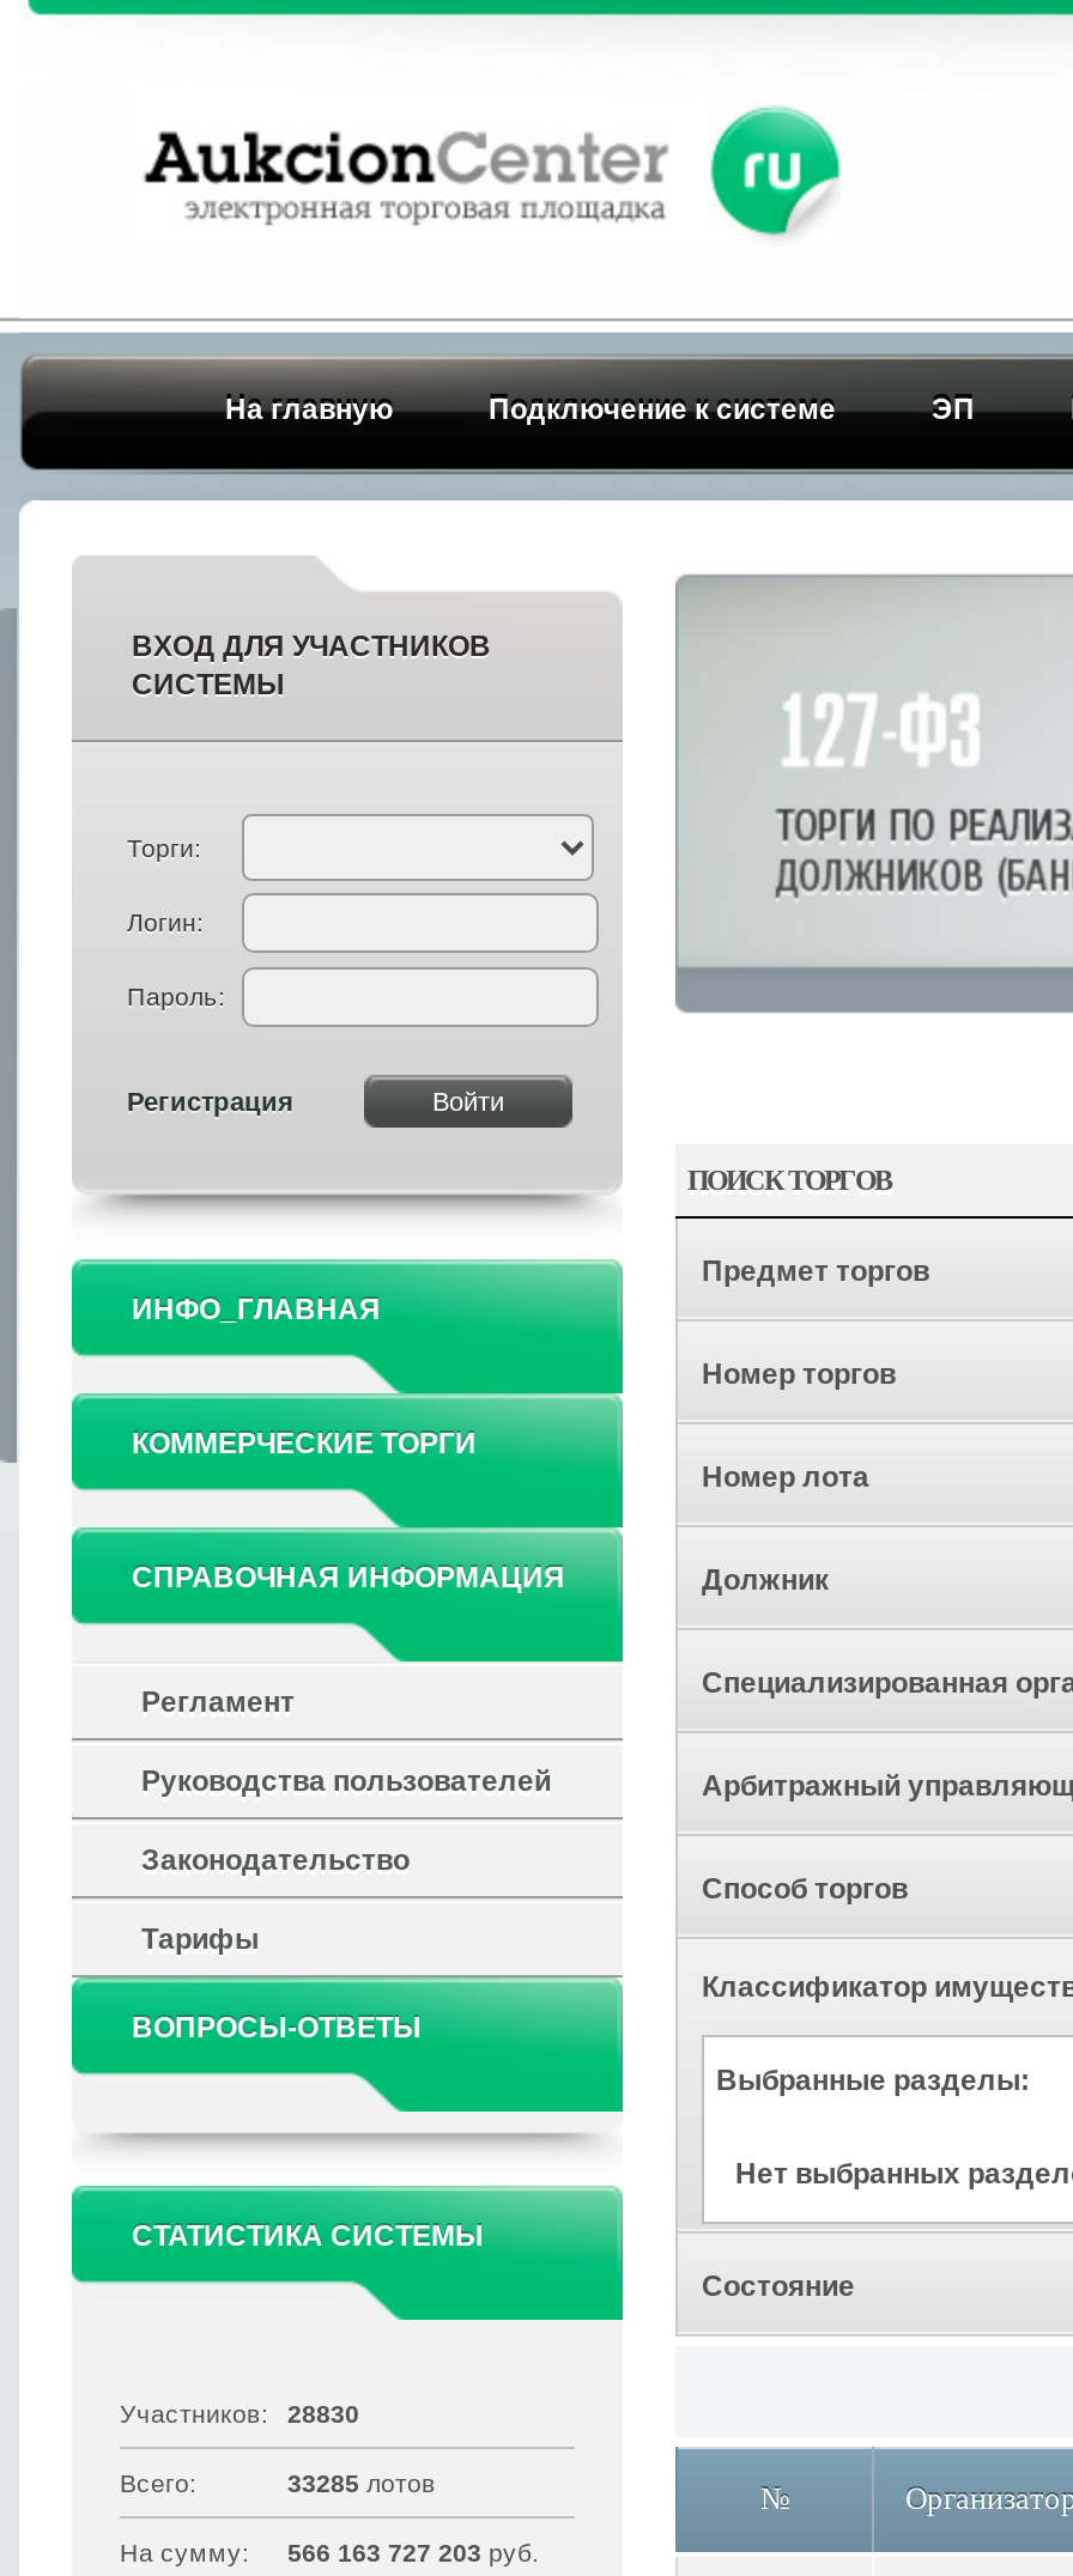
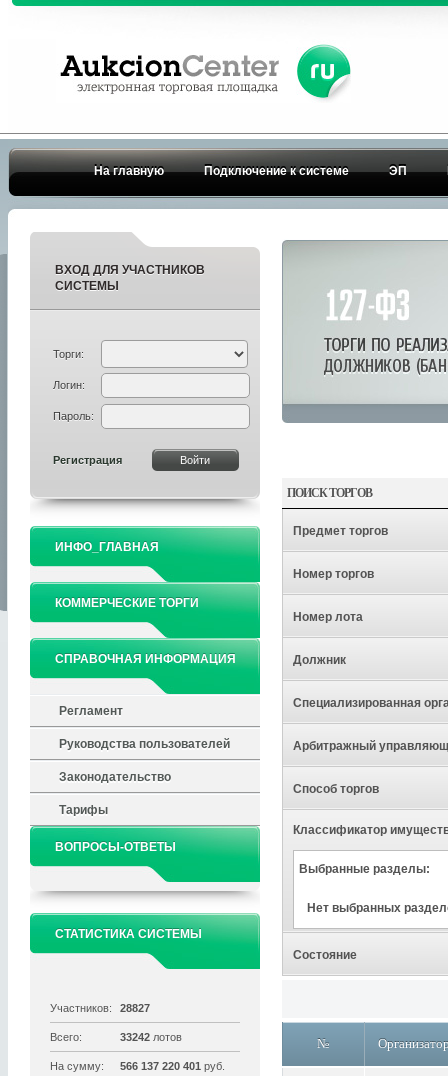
- Участников: 28830
+ Участников: 28827

- 33285 лотов
+ 33242 лотов

- На сумму: 566 163 727 203 руб.
+ На сумму: 566 137 220 401 руб.
